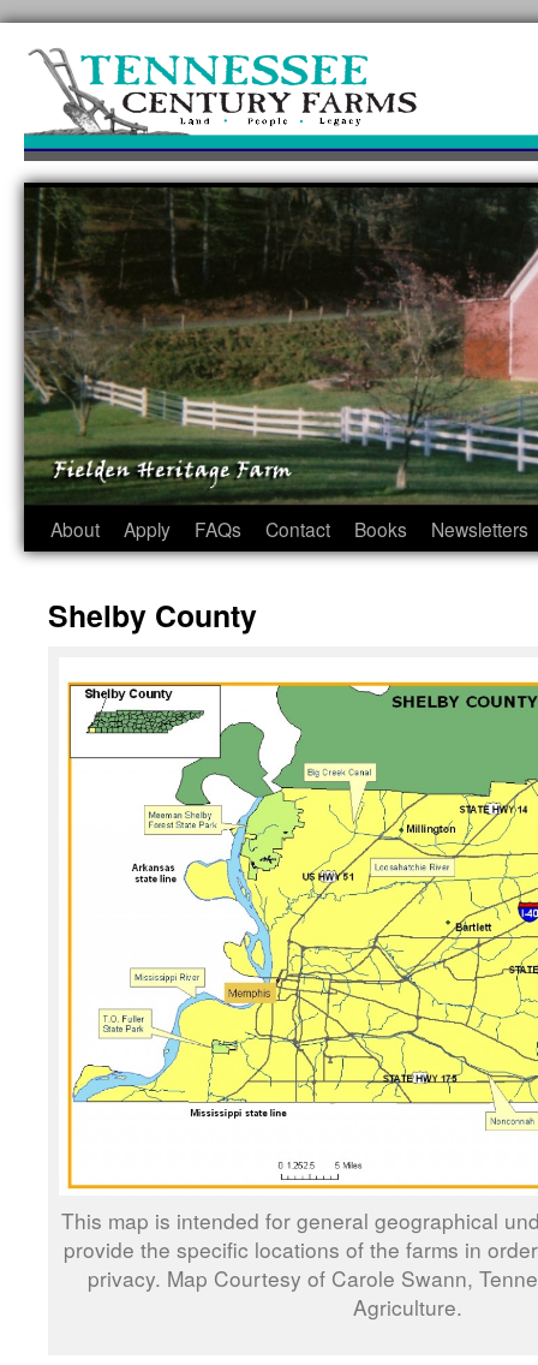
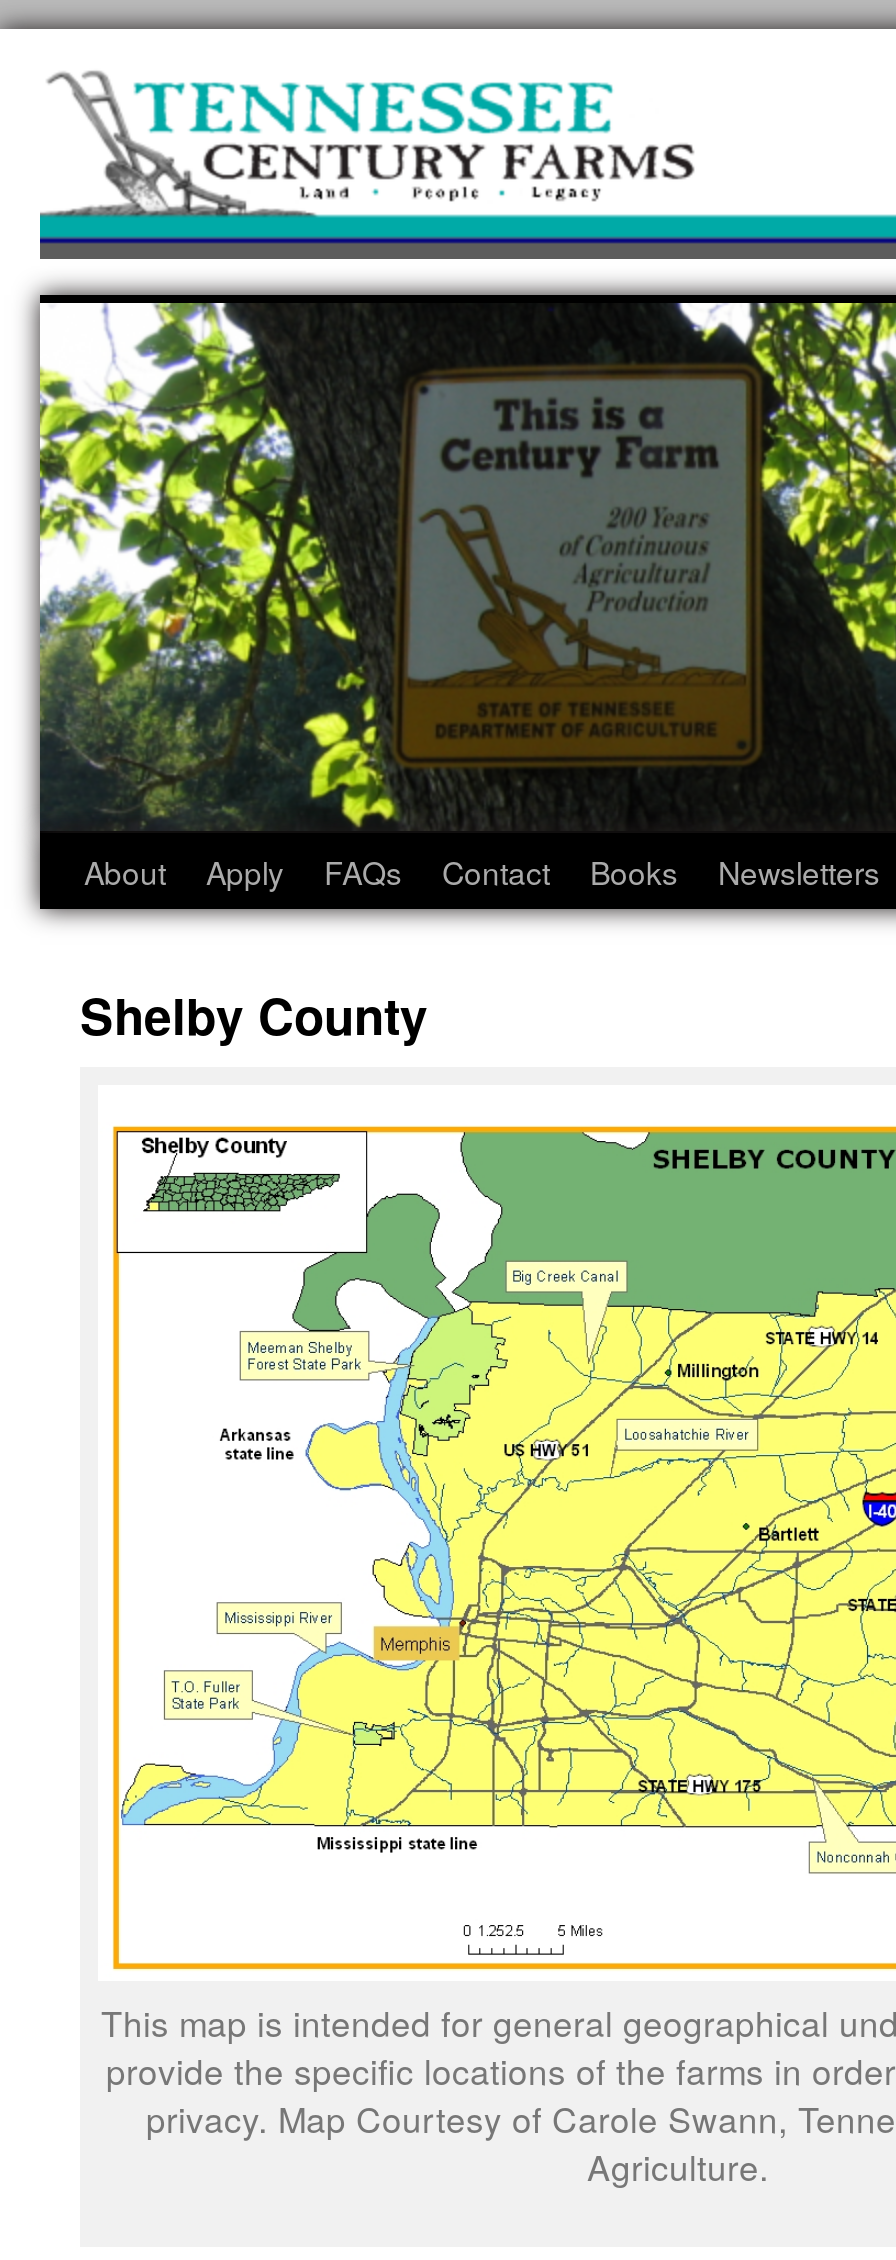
- [image]
+ [image]
